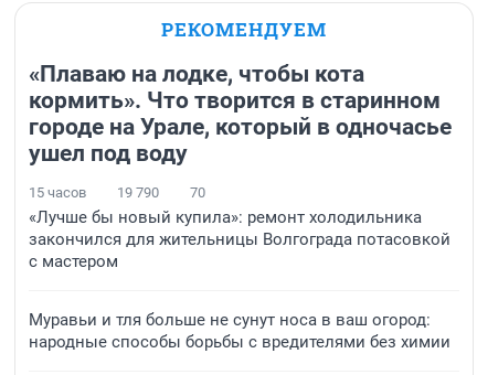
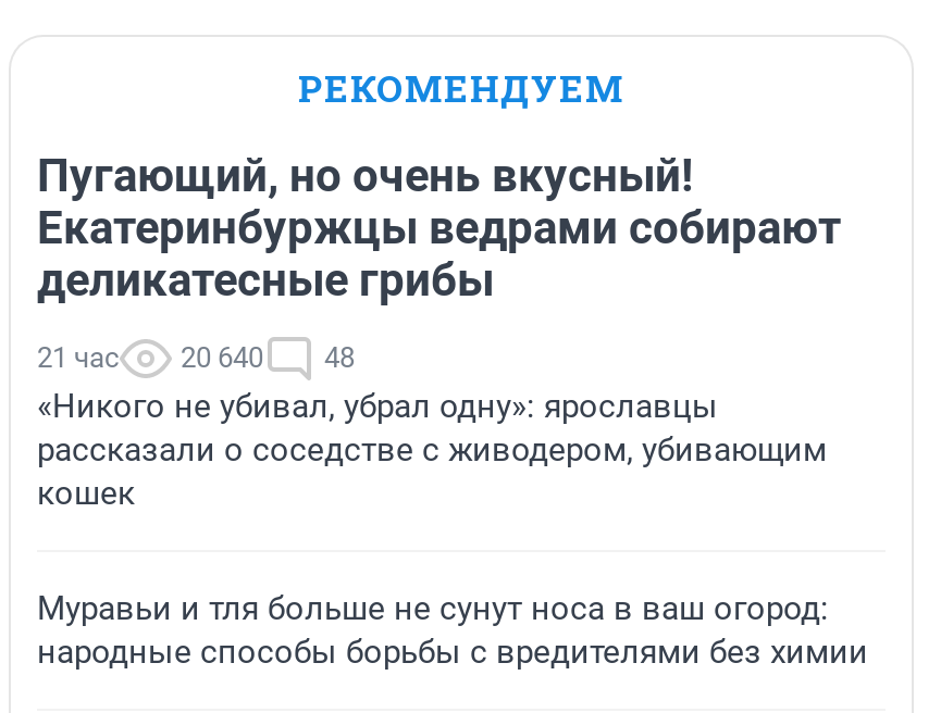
- «Плаваю на лодке, чтобы кота
- кормить». Что творится в старинном
- городе на Урале, который в одночасье
- ушел под воду
+ Пугающий, но очень вкусный!
+ Екатеринбуржцы ведрами собирают
+ деликатесные грибы

- 15 часов
- 19 790
- 70
- «Лучше бы новый купила»: ремонт холодильника
- закончился для жительницы Волгограда потасовкой
- с мастером
+ 21 час
+ 20 640
+ 48
+ «Никого не убивал, убрал одну»: ярославцы
+ рассказали о соседстве с живодером, убивающим
+ кошек
